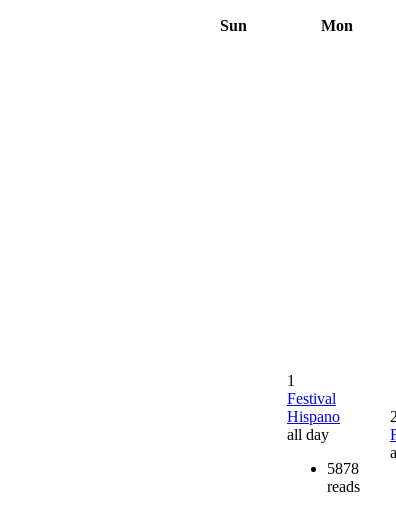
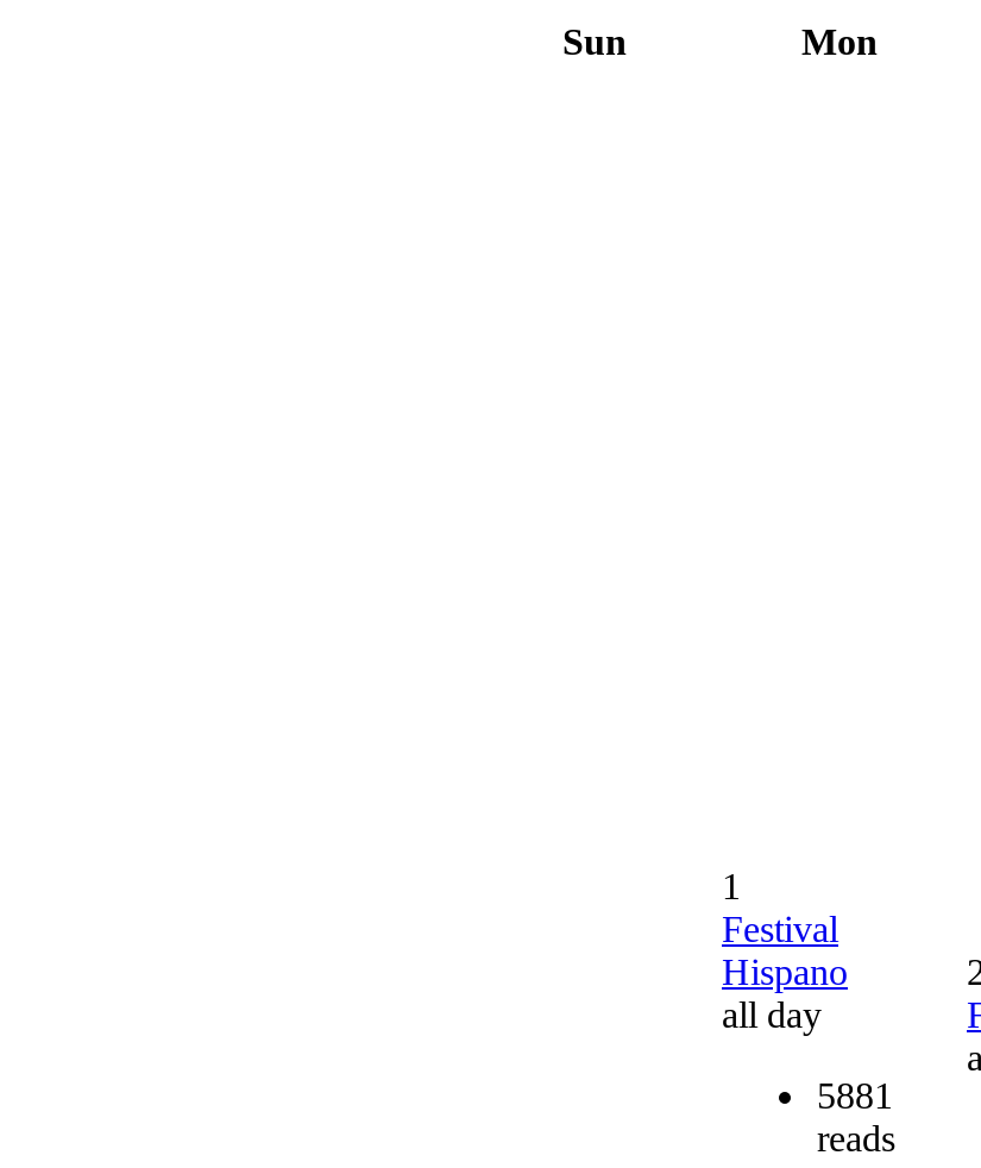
- 5878
+ 5881
